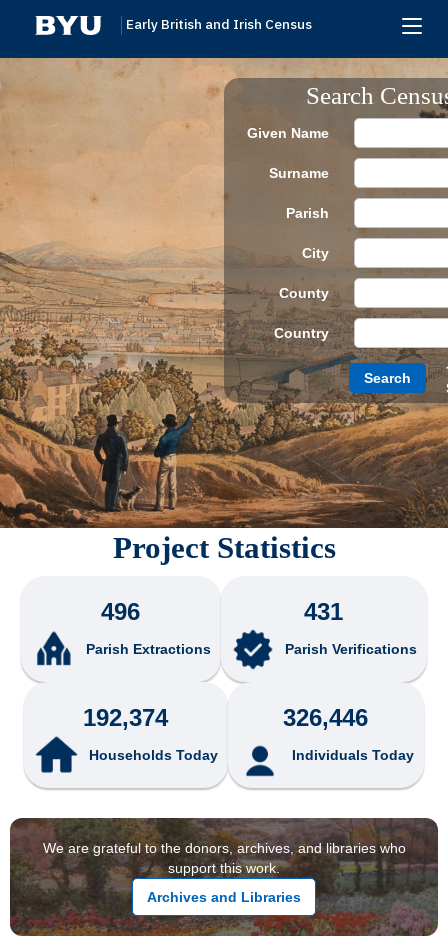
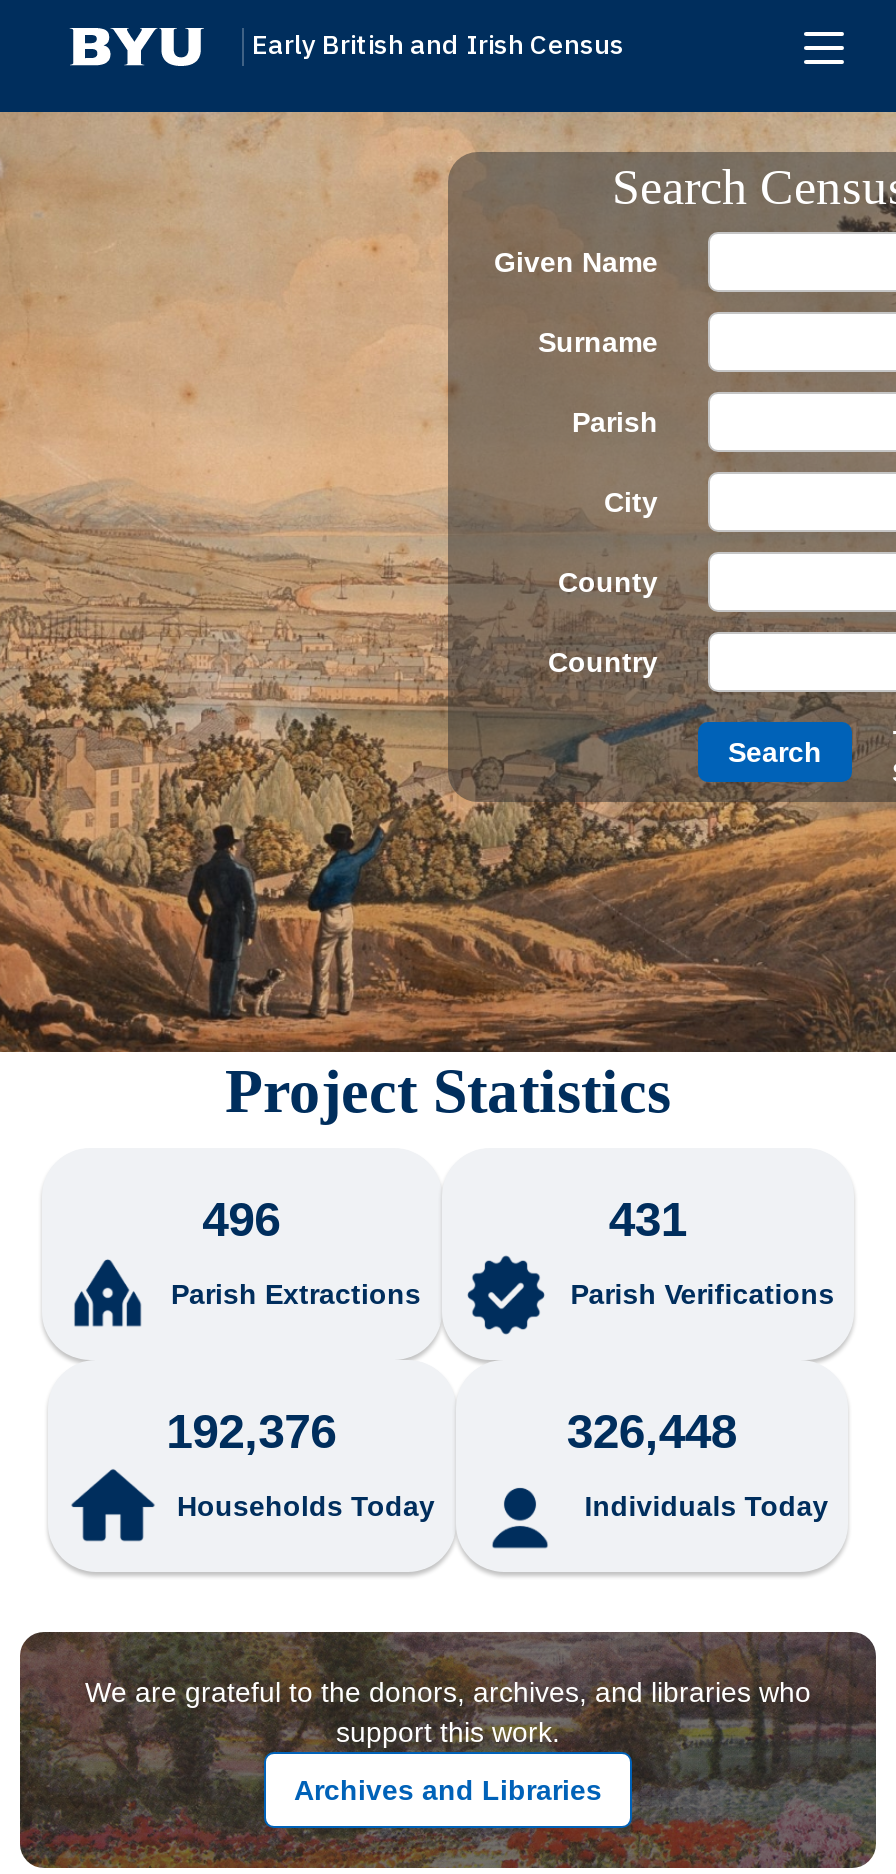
- 192,374
+ 192,376

- 326,446
+ 326,448
